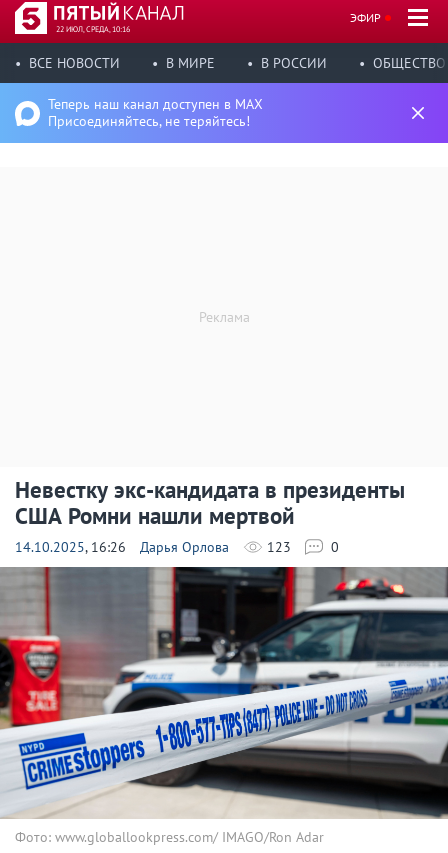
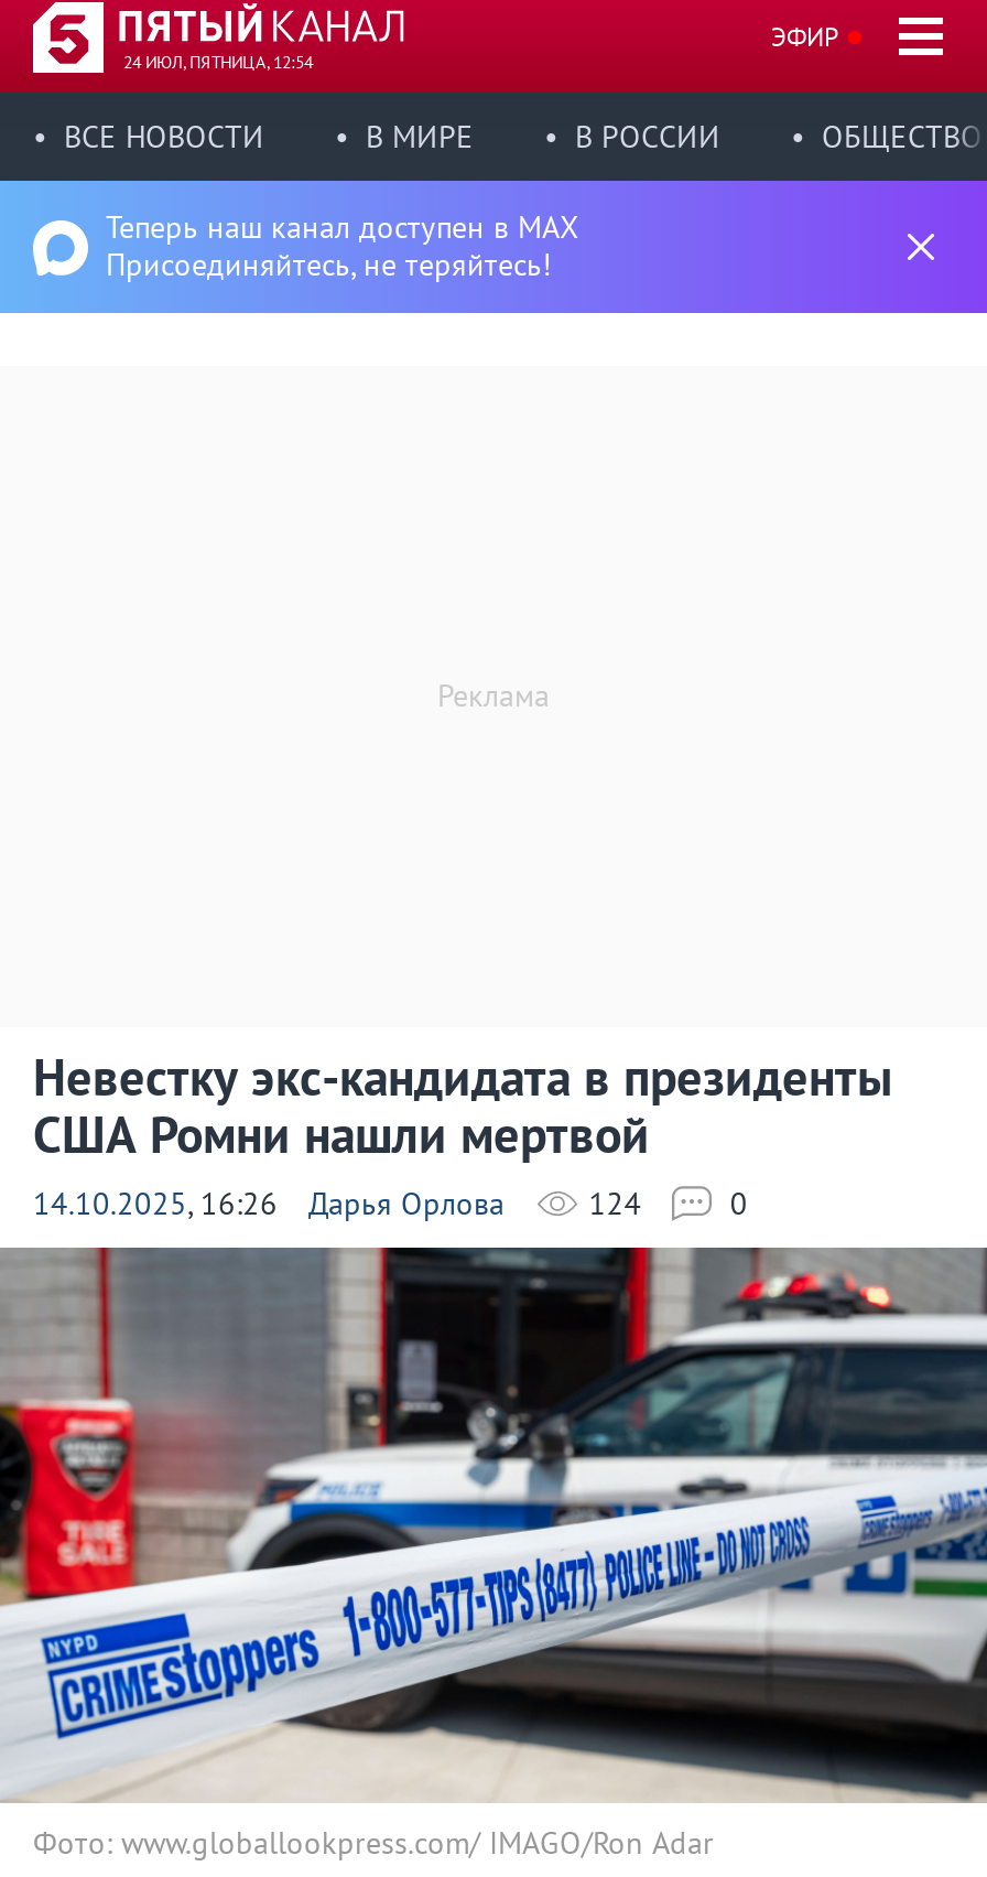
- 22 ИЮЛ, СРЕДА, 10:16
+ 24 ИЮЛ, ПЯТНИЦА, 12:54

- 123
+ 124
